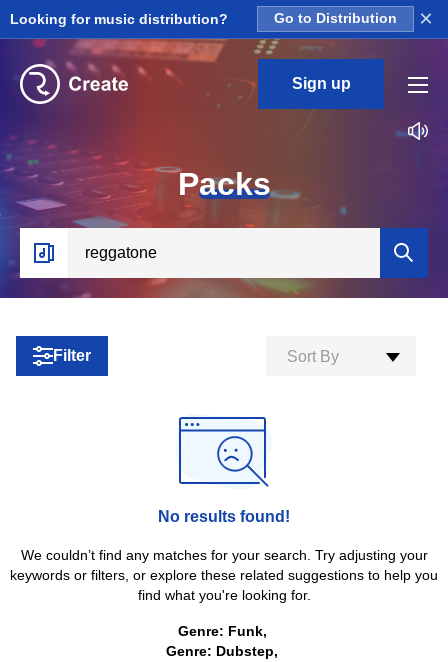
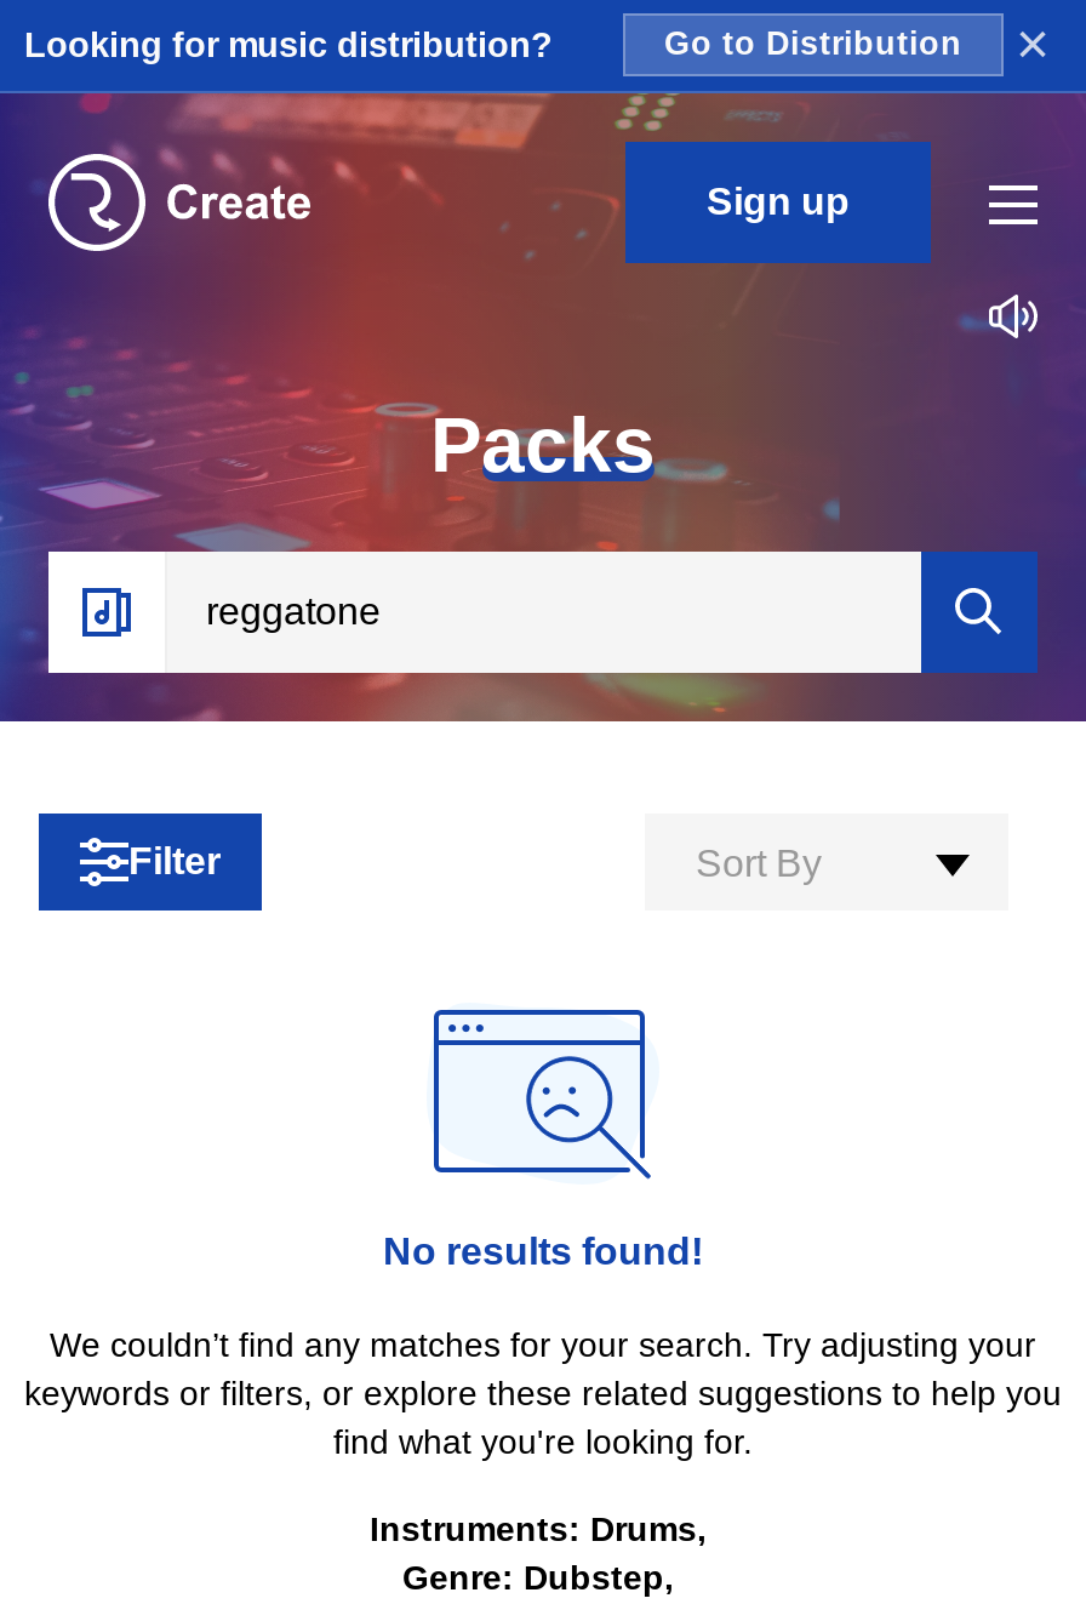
- Genre: Funk,
+ Instruments: Drums,
